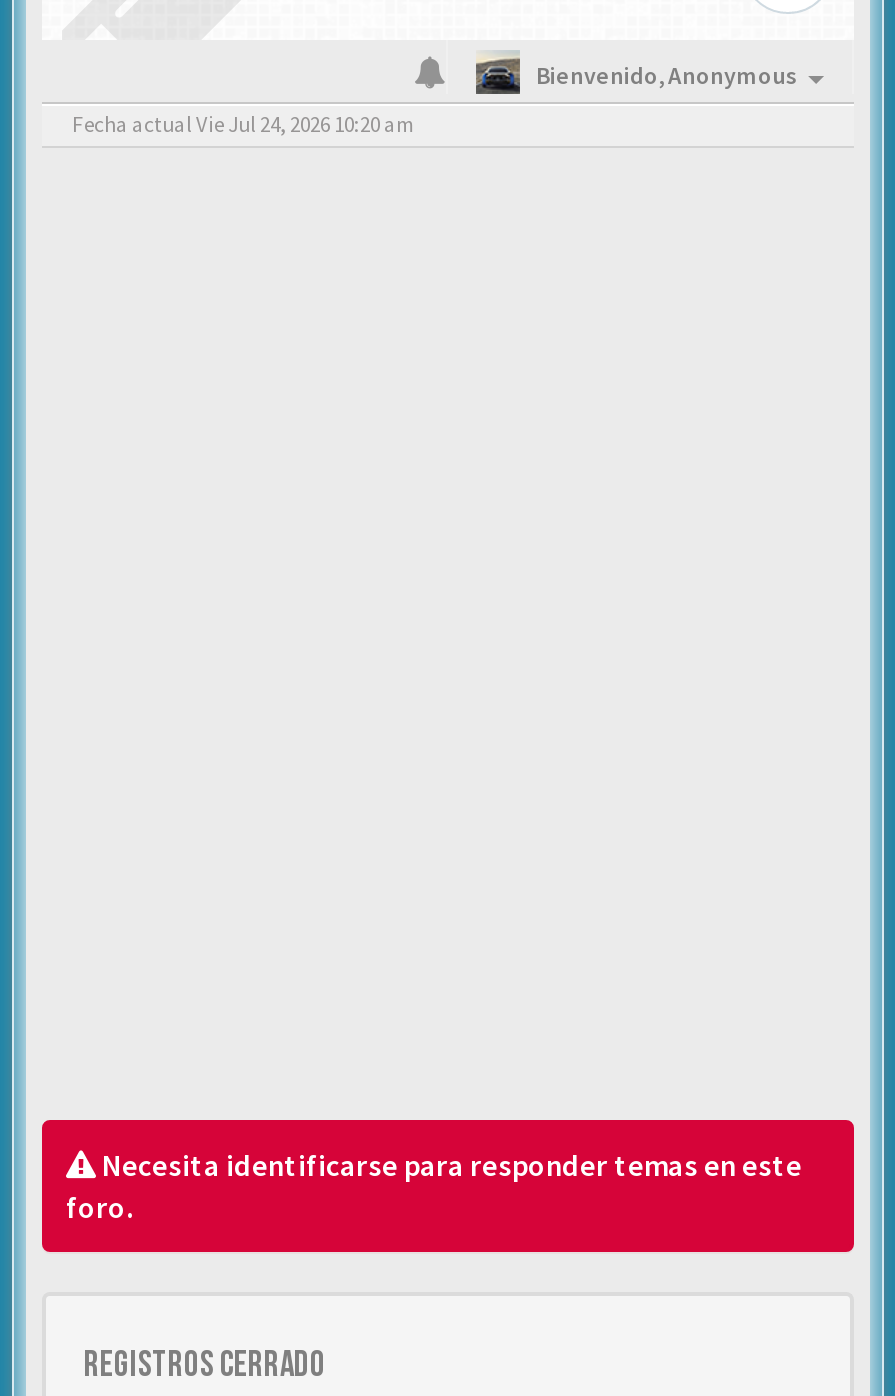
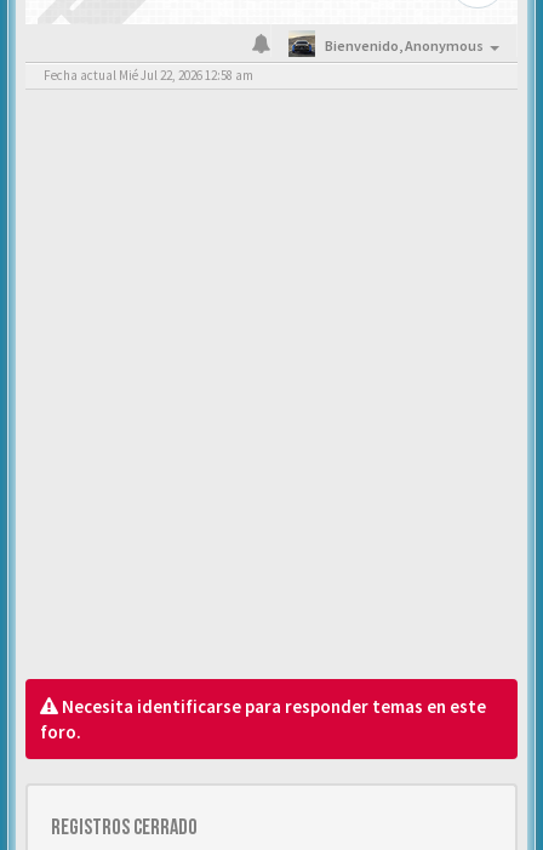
- Fecha actual Vie Jul 24, 2026 10:20 am
+ Fecha actual Mié Jul 22, 2026 12:58 am
